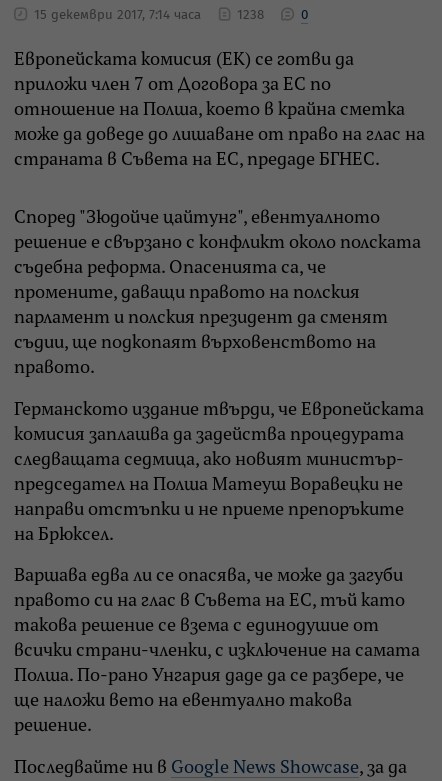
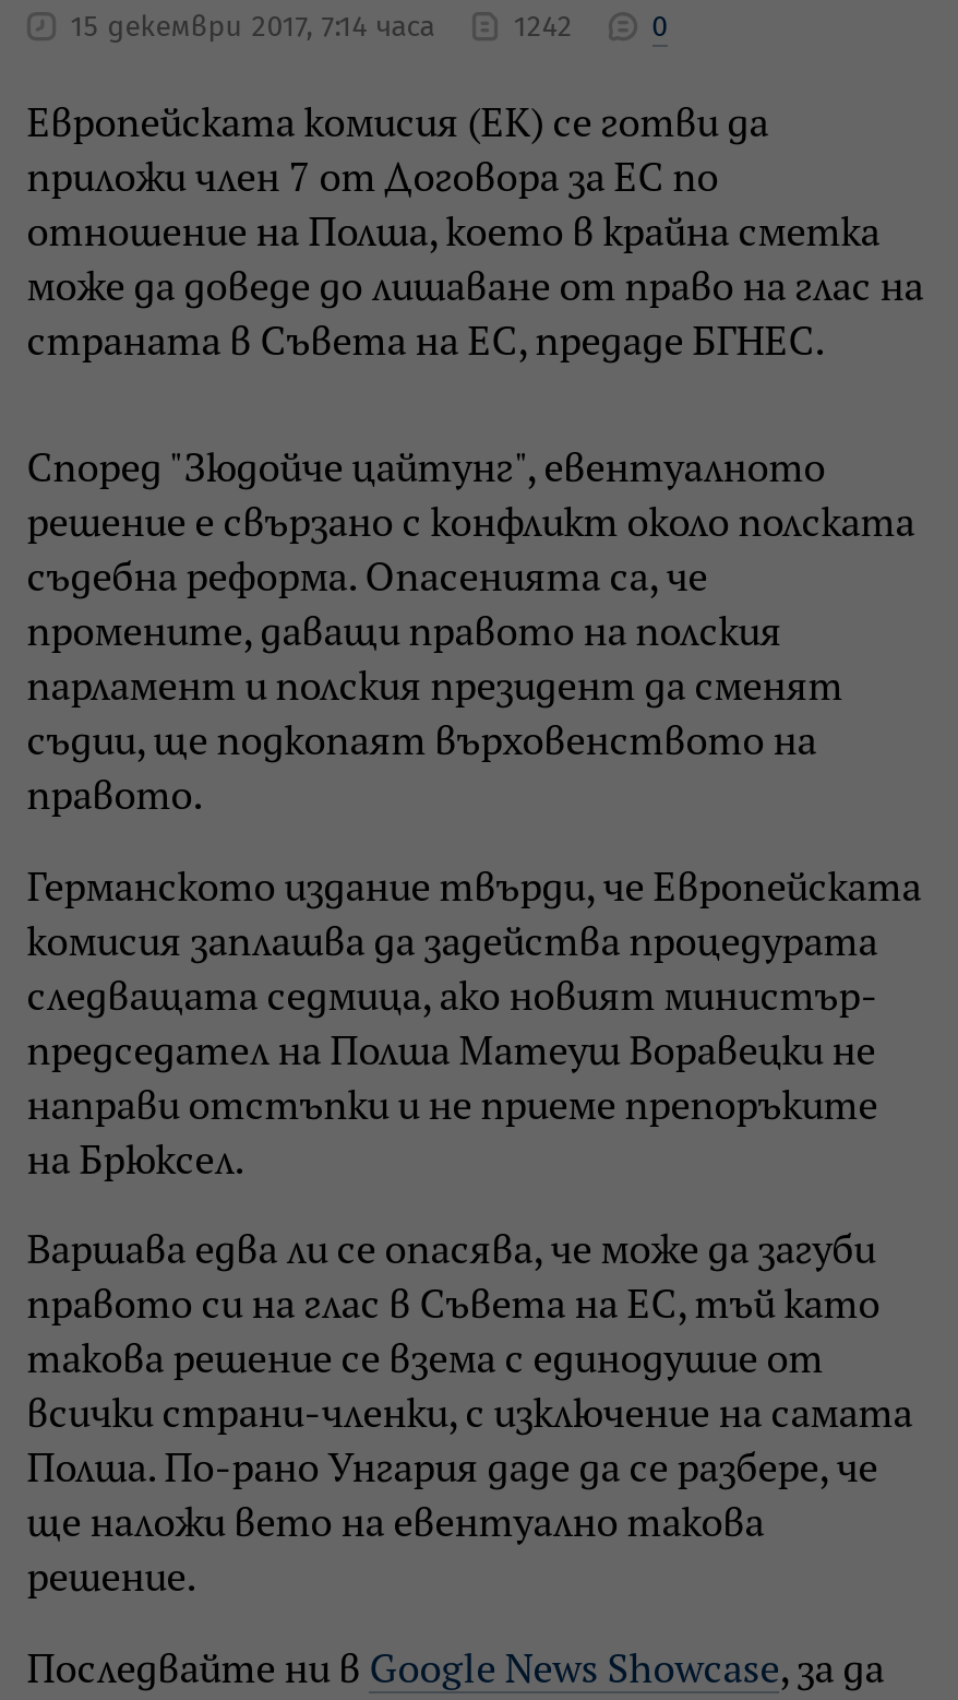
- 1238
+ 1242
